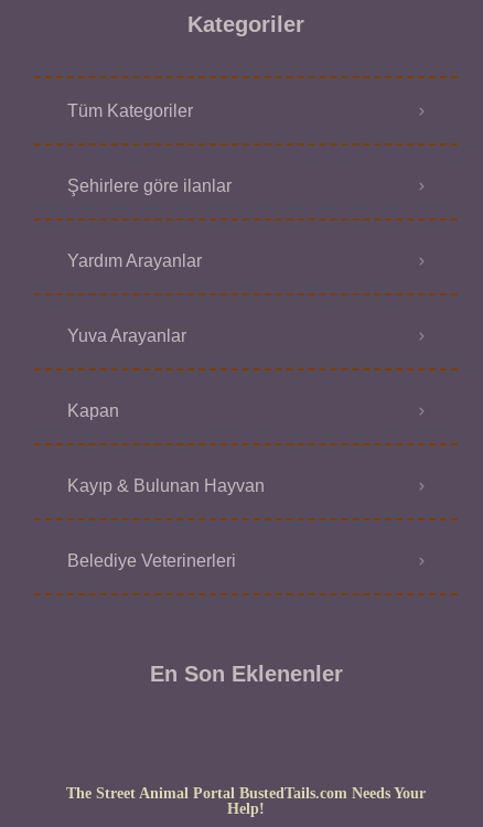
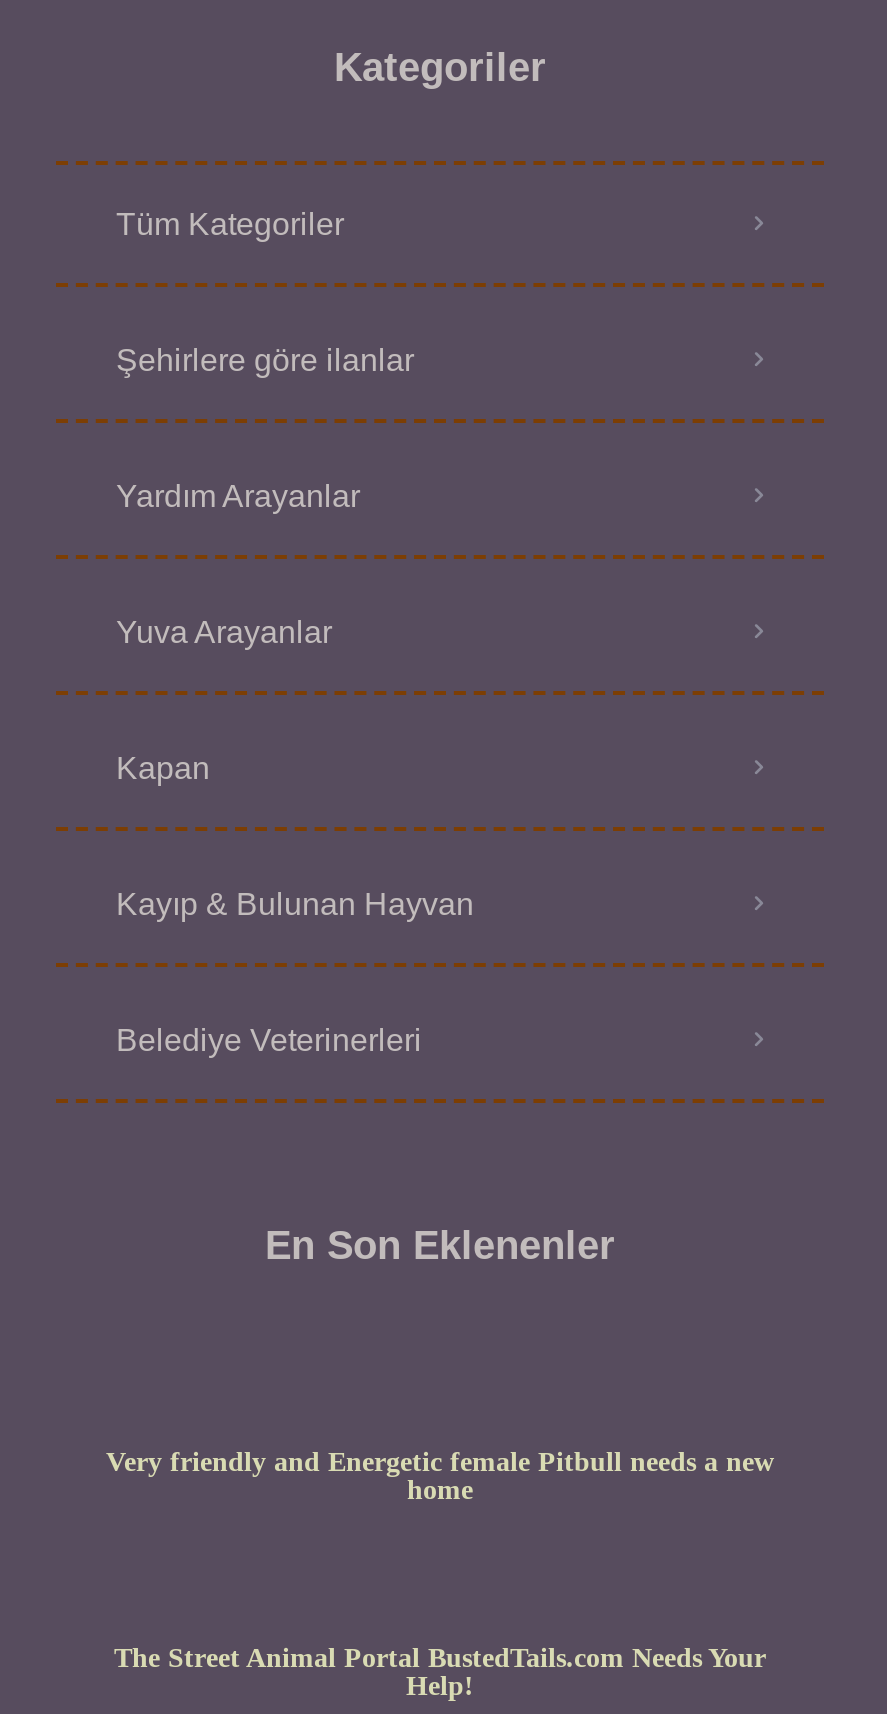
+ Very friendly and Energetic female Pitbull needs a new
+ home
